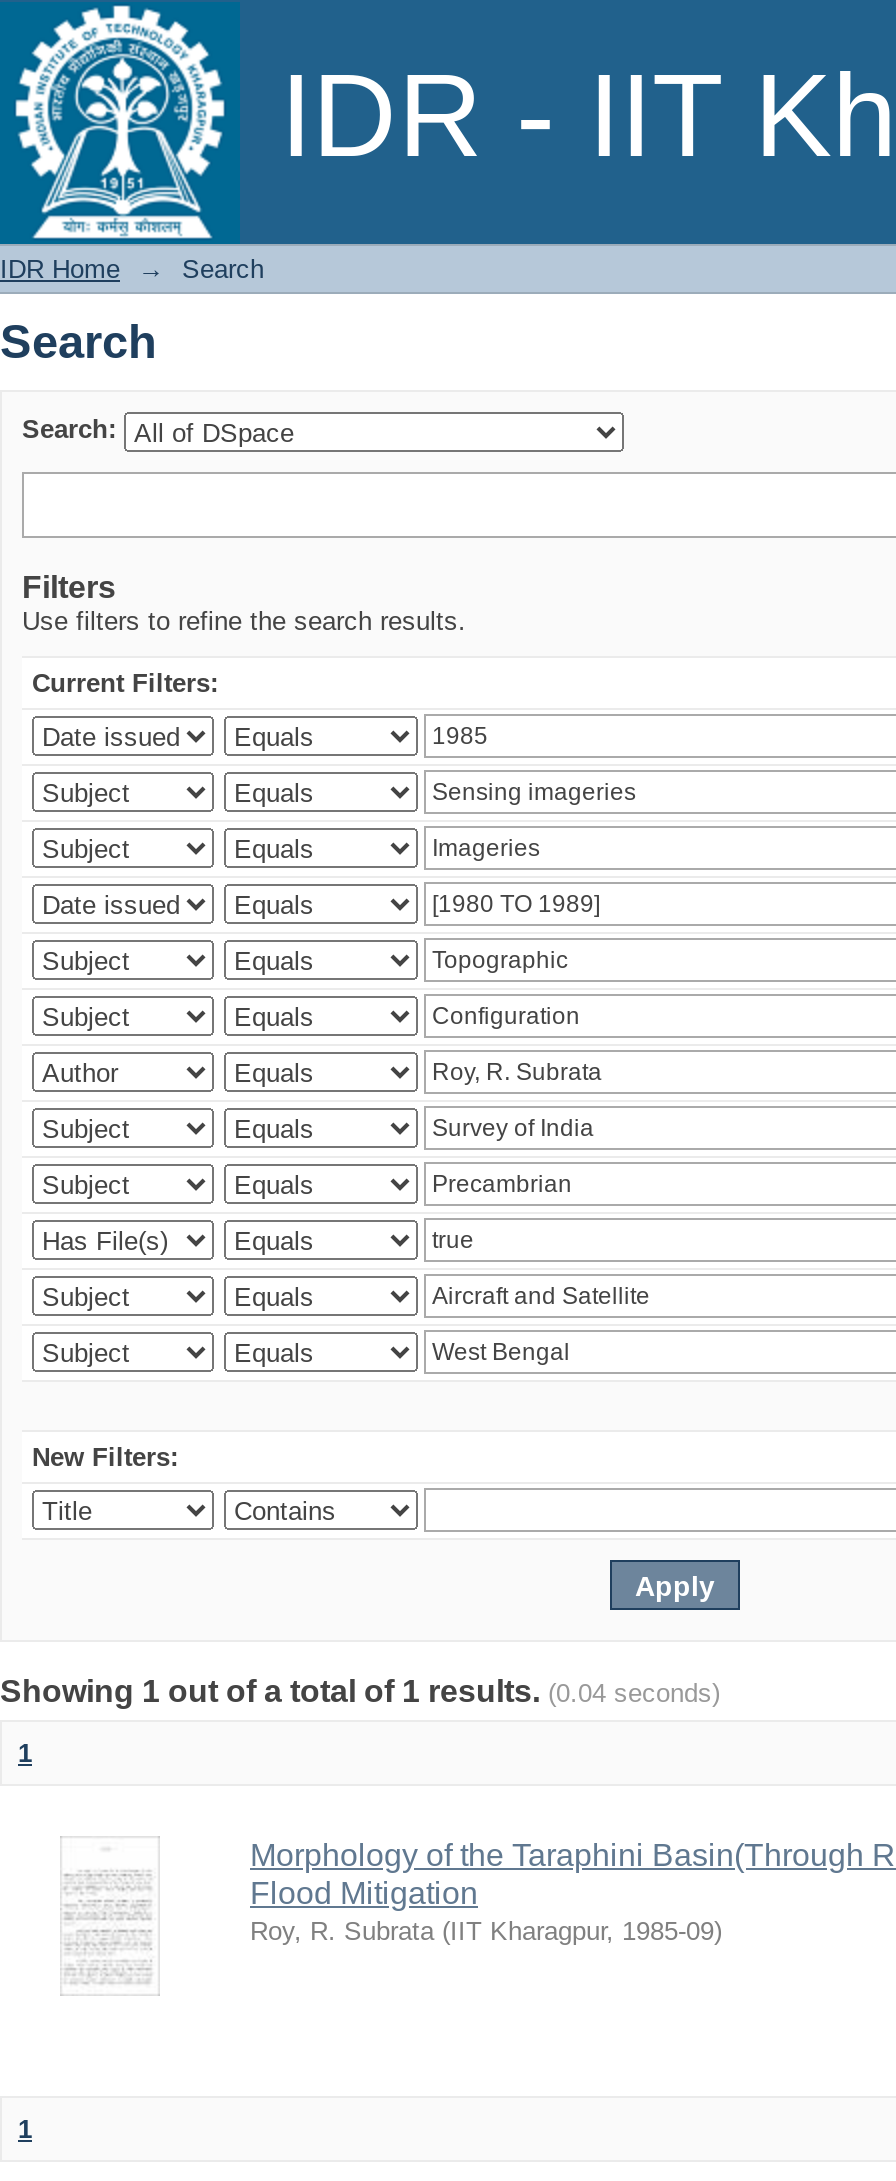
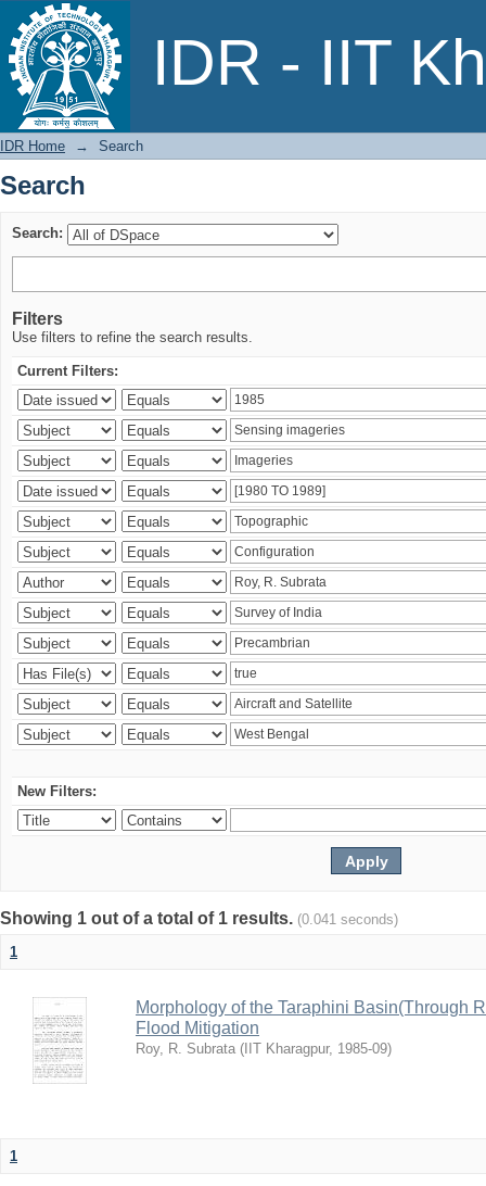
- Showing 1 out of a total of 1 results. (0.04 seconds)
+ Showing 1 out of a total of 1 results. (0.041 seconds)
